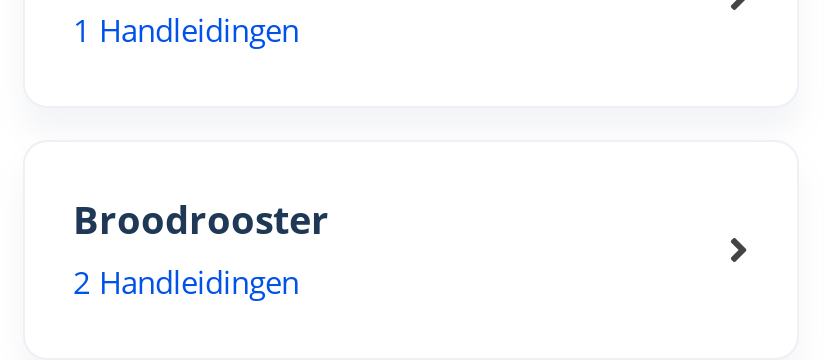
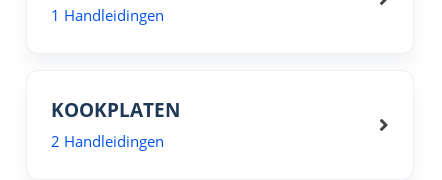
- Broodrooster
+ KOOKPLATEN
